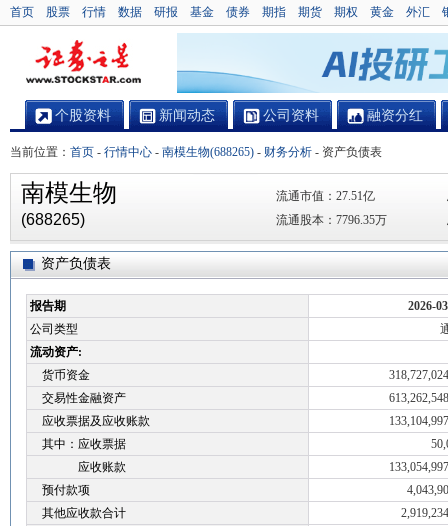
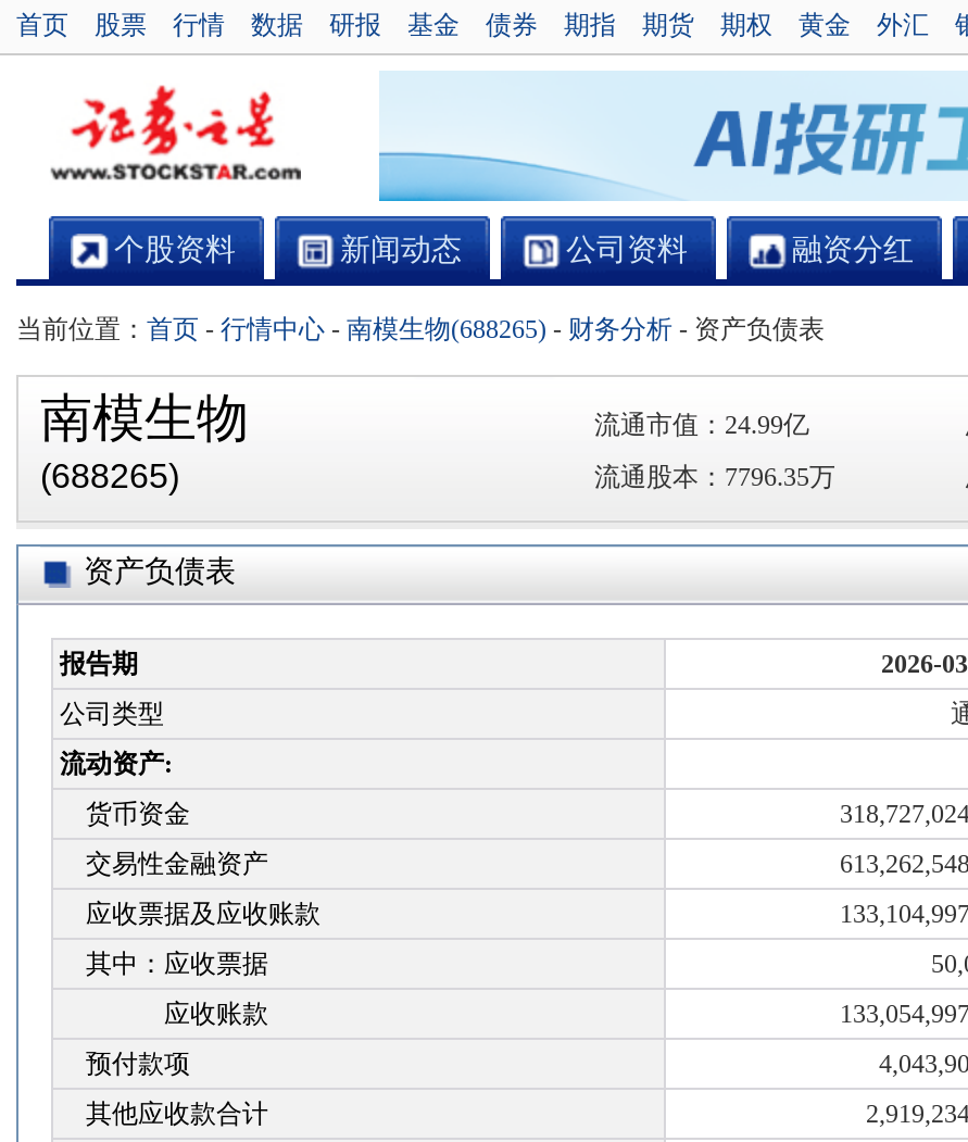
- 流通市值：27.51亿
+ 流通市值：24.99亿
